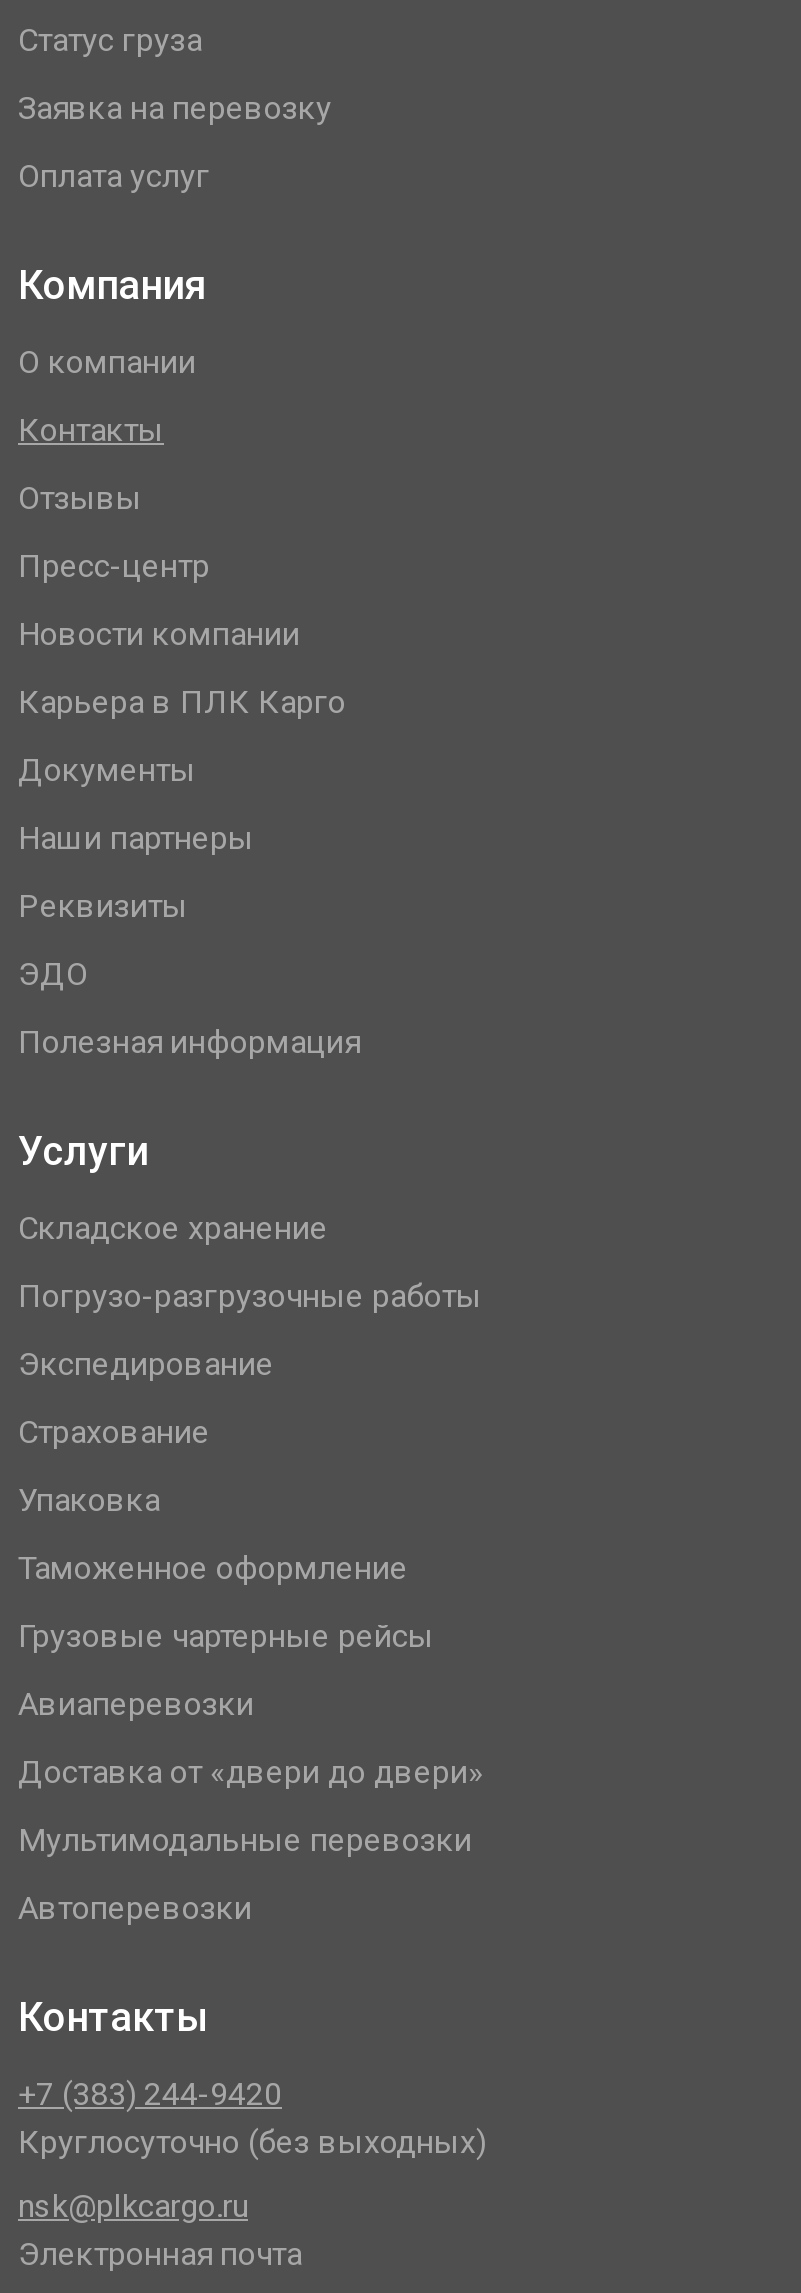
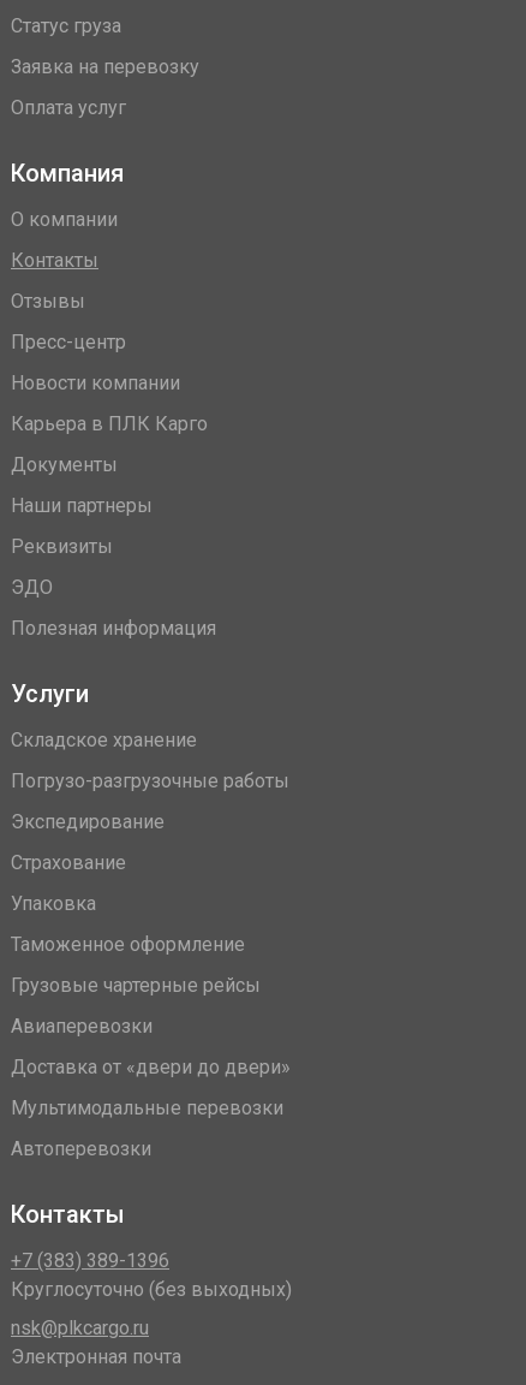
- +7 (383) 244-9420
+ +7 (383) 389-1396
